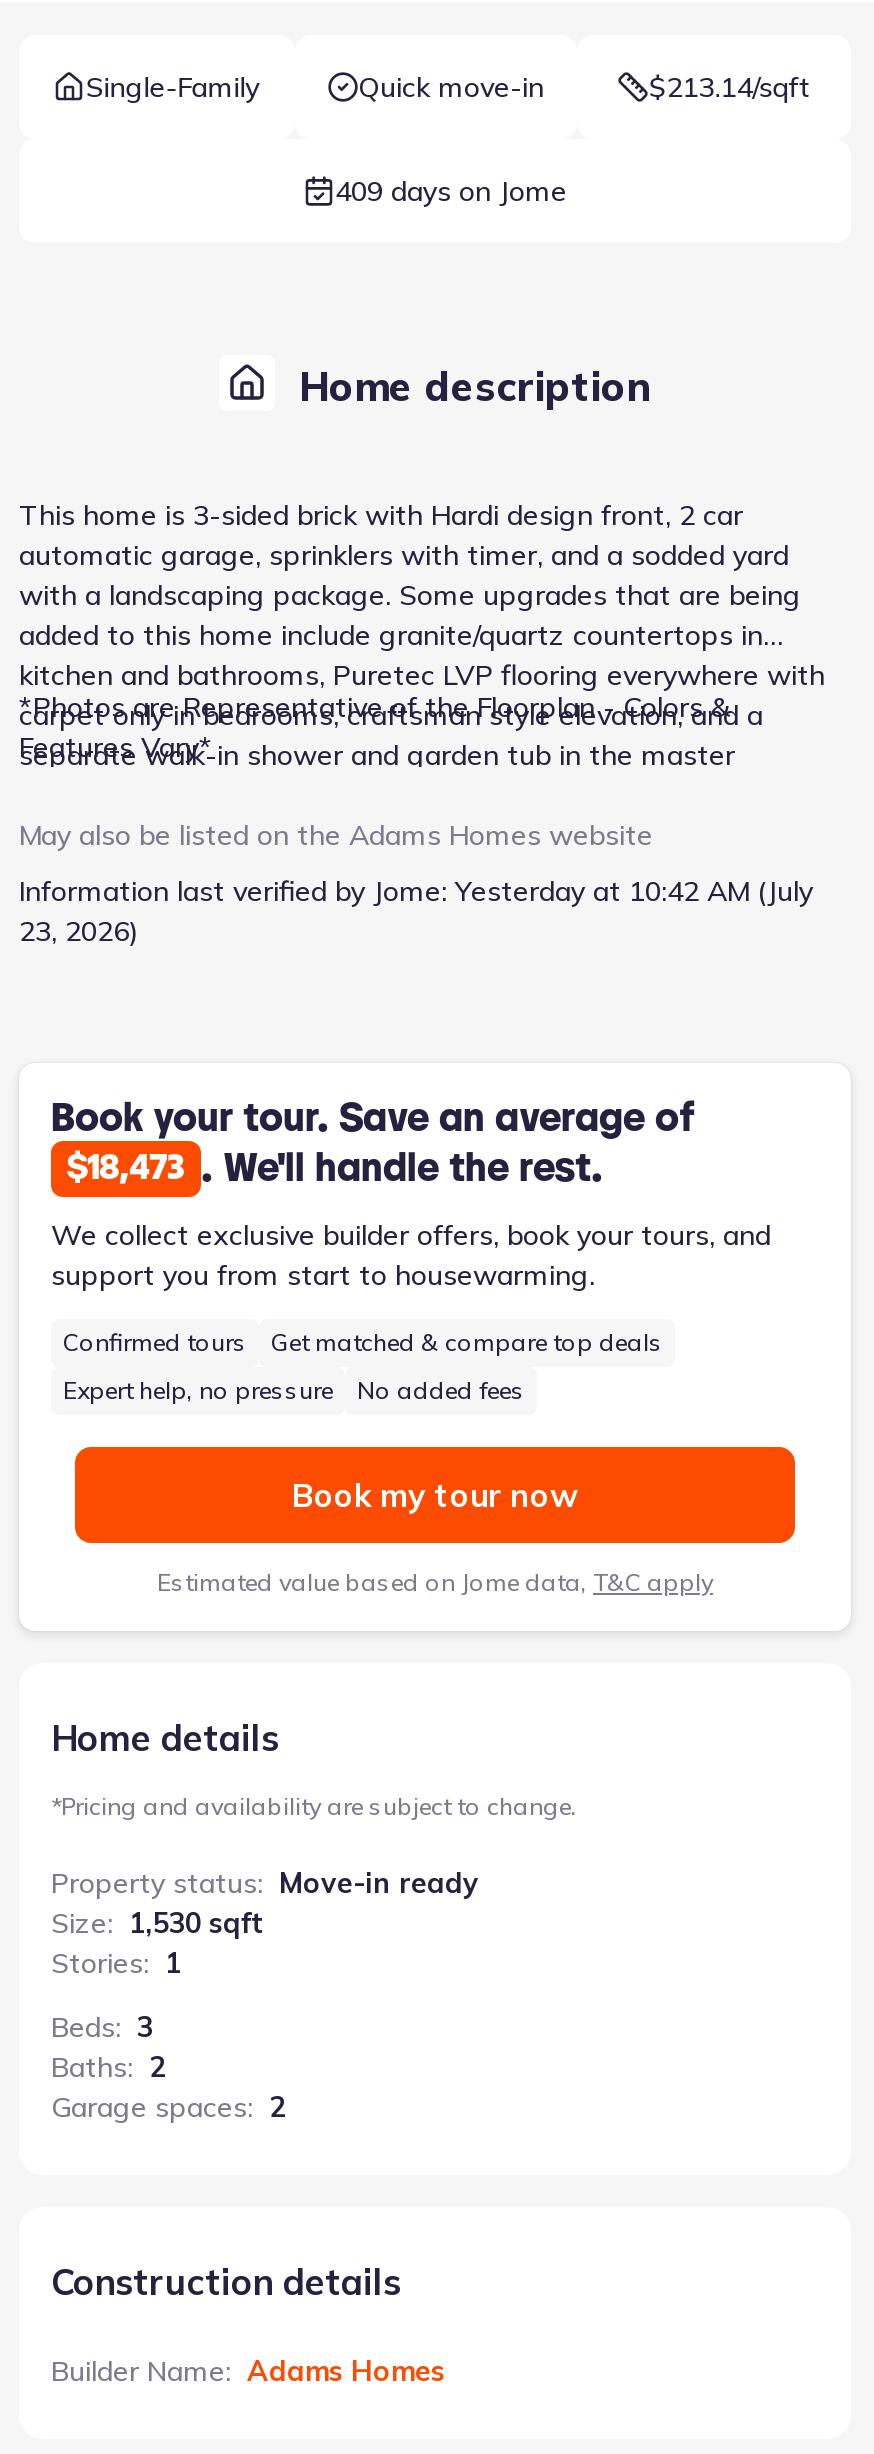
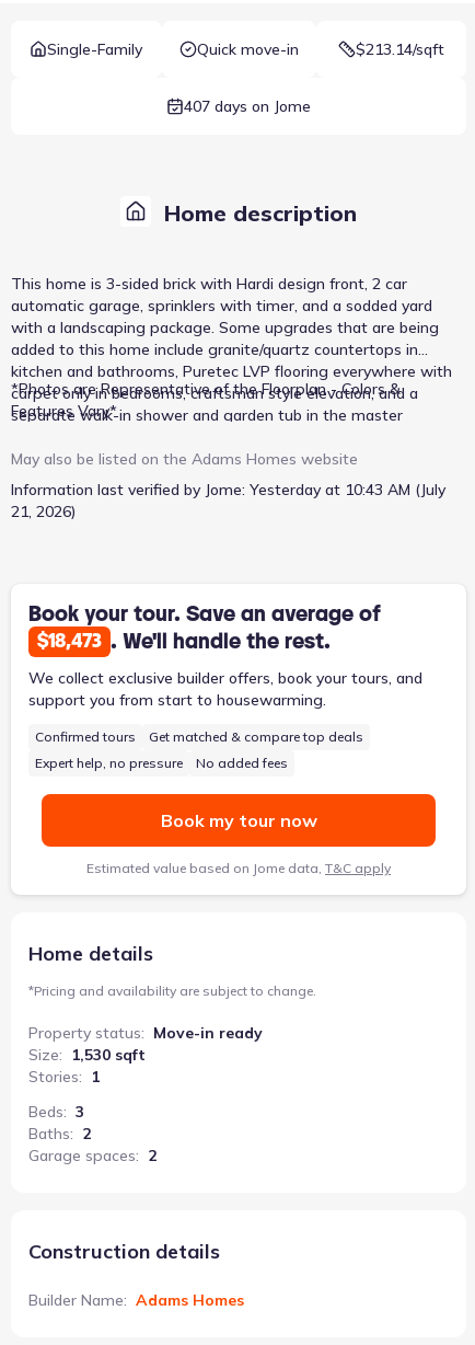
- 409 days on Jome
+ 407 days on Jome

- Information last verified by Jome: Yesterday at 10:42 AM (July
+ Information last verified by Jome: Yesterday at 10:43 AM (July

- 23, 2026)
+ 21, 2026)
